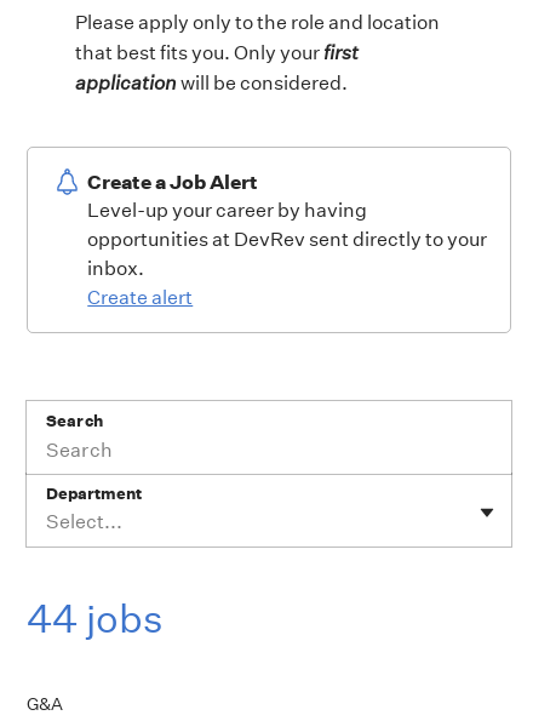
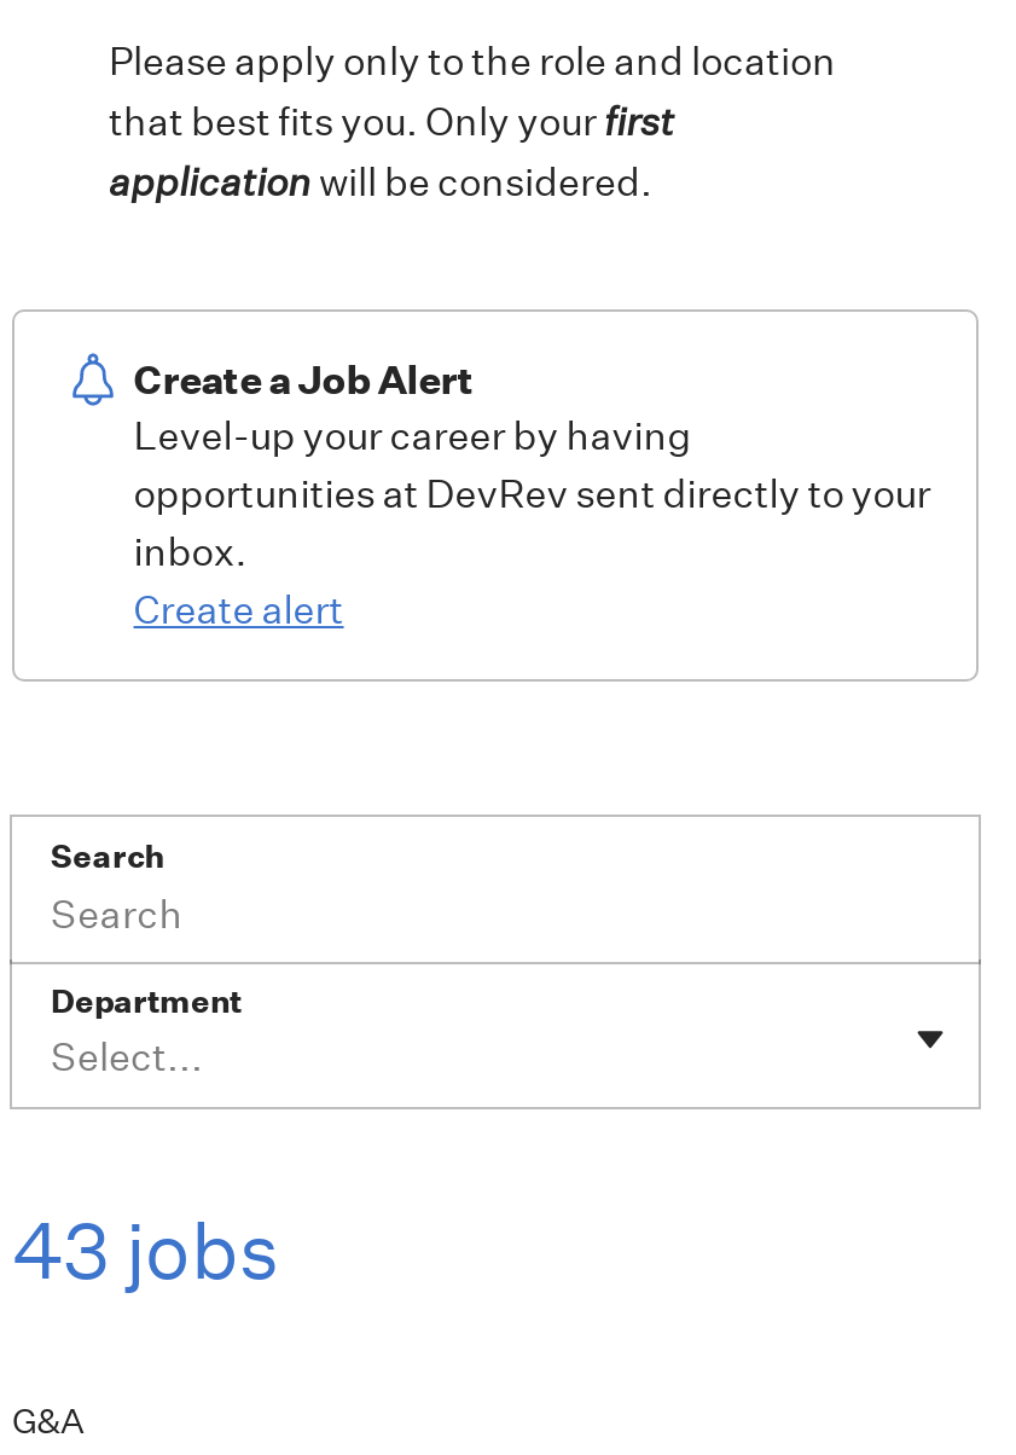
- 44 jobs
+ 43 jobs
